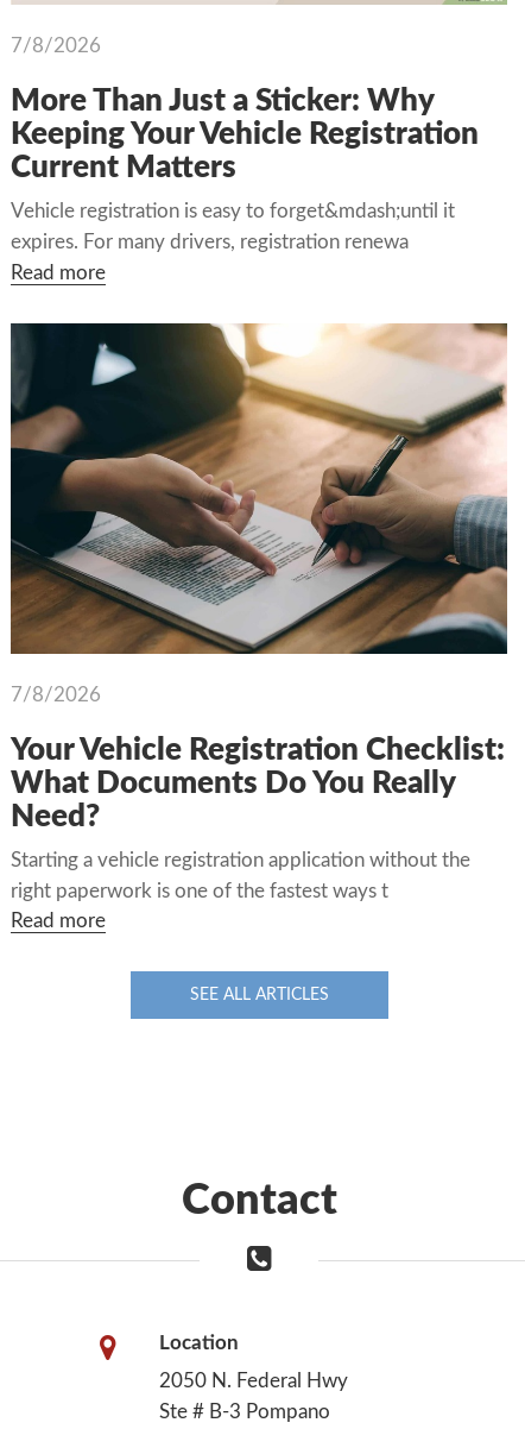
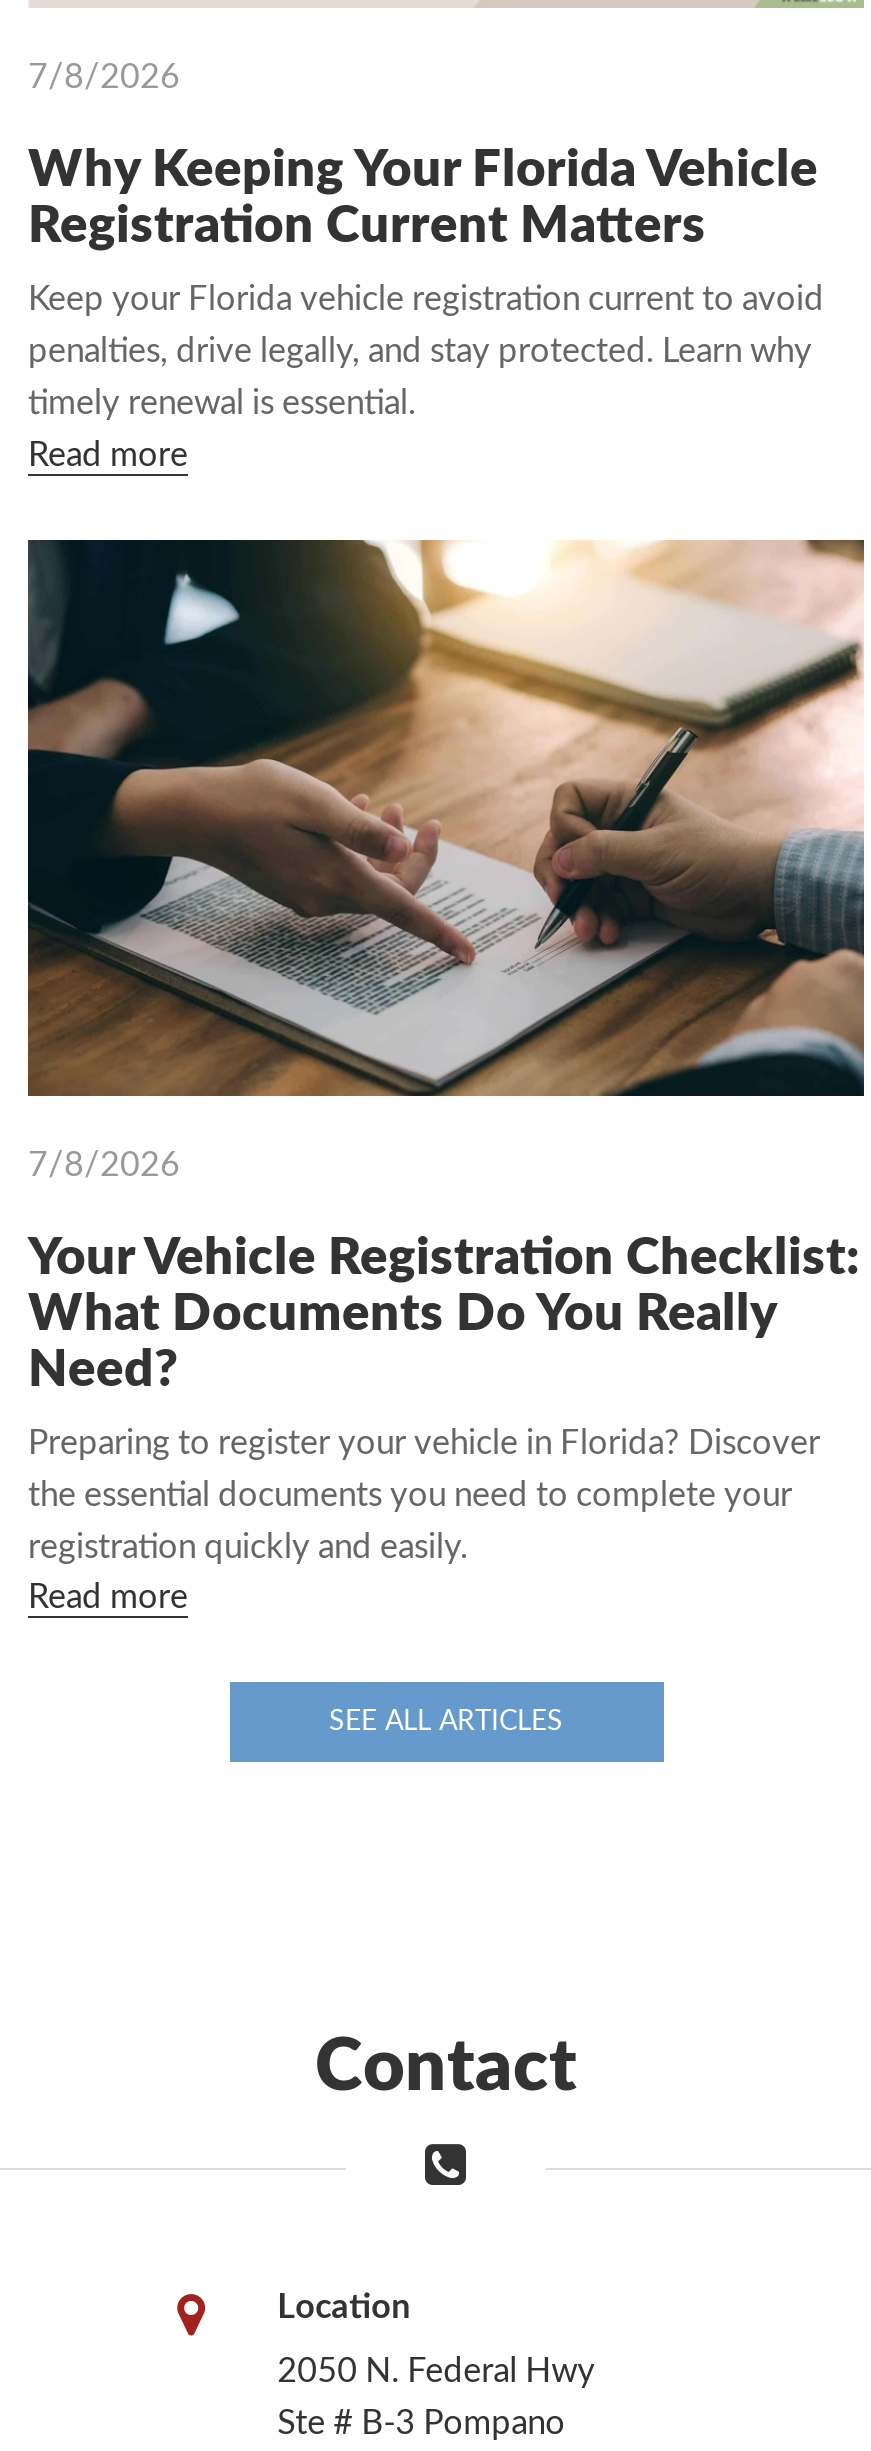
- More Than Just a Sticker: Why
- Keeping Your Vehicle Registration
- Current Matters
- Vehicle registration is easy to forget&mdash;until it
- expires. For many drivers, registration renewa
+ Why Keeping Your Florida Vehicle
+ Registration Current Matters
+ Keep your Florida vehicle registration current to avoid
+ penalties, drive legally, and stay protected. Learn why
+ timely renewal is essential.

- Starting a vehicle registration application without the
- right paperwork is one of the fastest ways t
+ Preparing to register your vehicle in Florida? Discover
+ the essential documents you need to complete your
+ registration quickly and easily.
